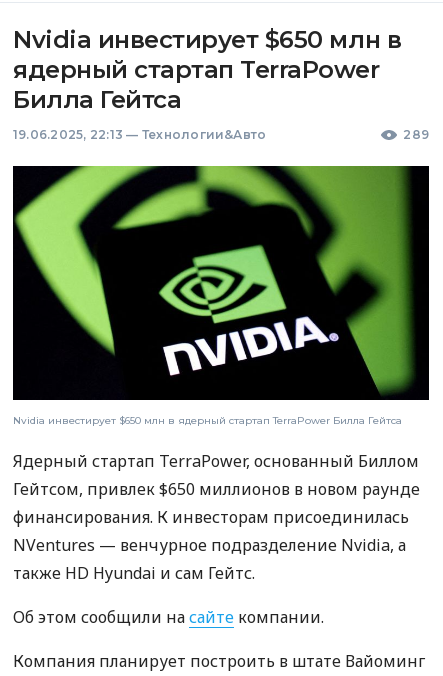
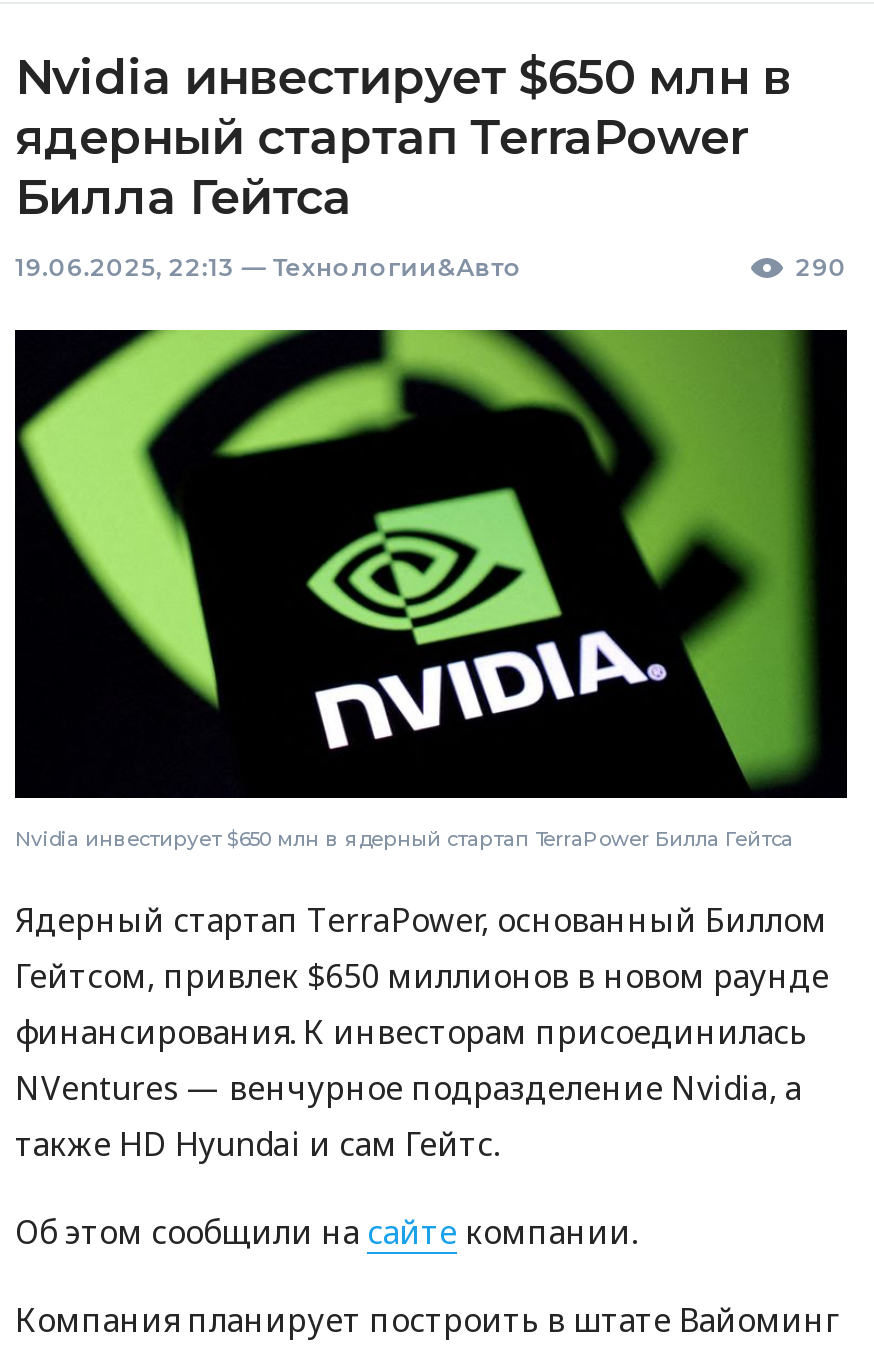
- 289
+ 290
